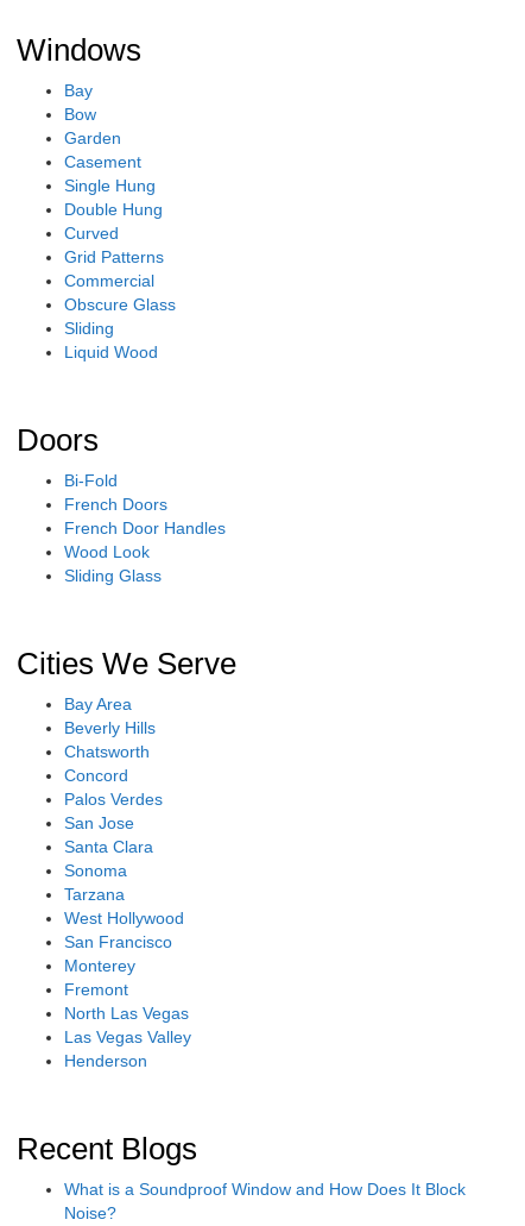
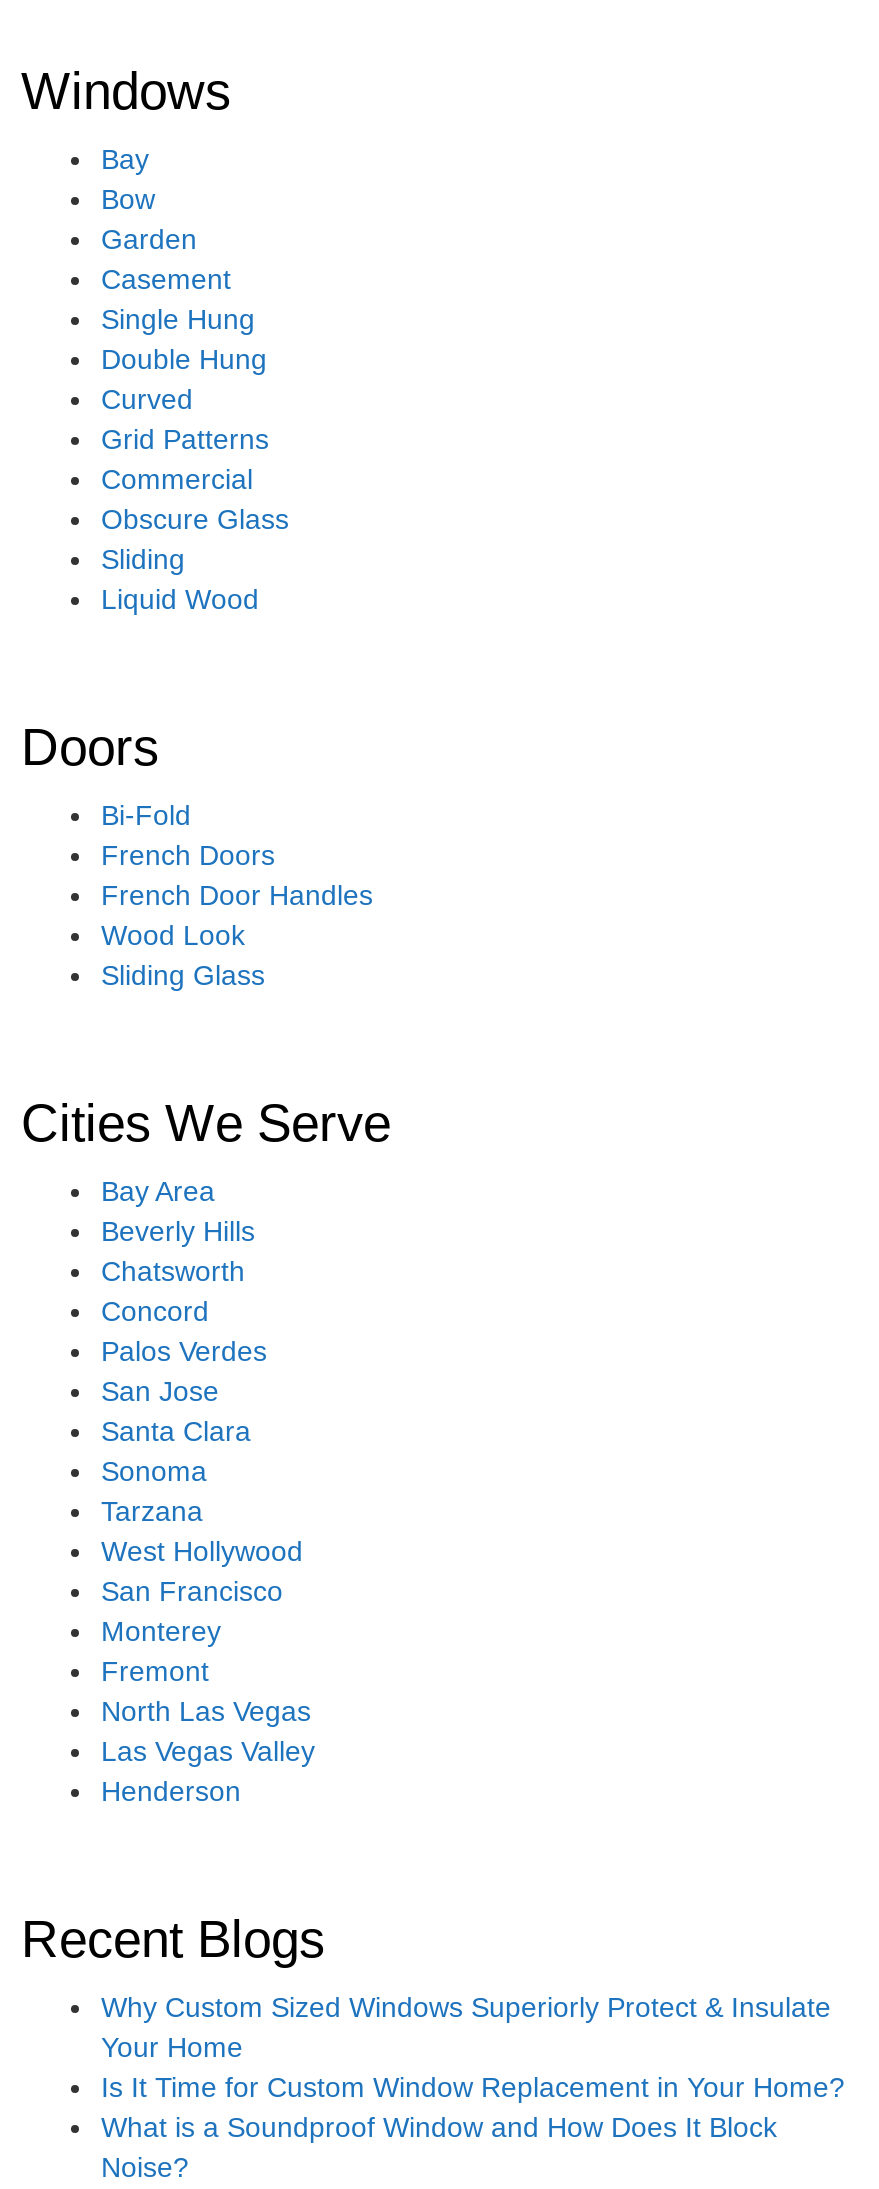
+ Why Custom Sized Windows Superiorly Protect & Insulate
+ Your Home
+ Is It Time for Custom Window Replacement in Your Home?
